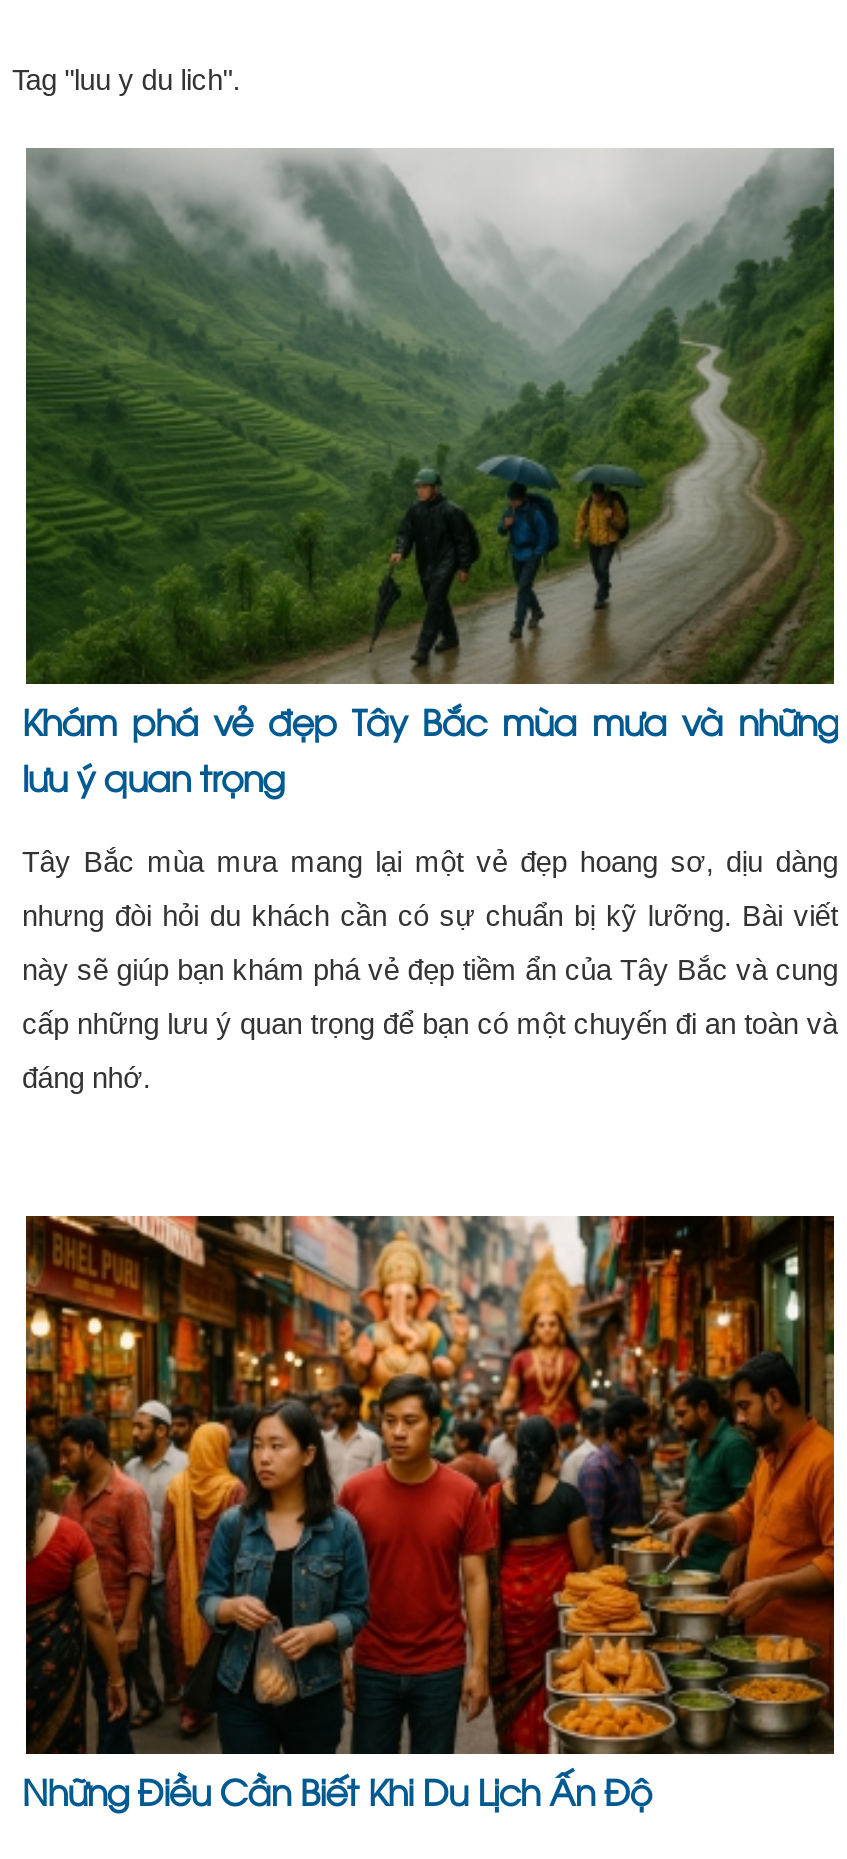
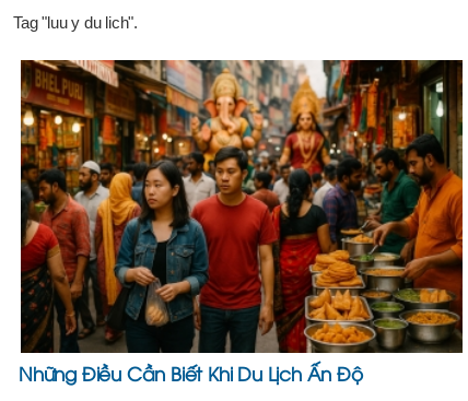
- [image]
- Khám phá vẻ đẹp Tây Bắc mùa mưa và những
- lưu ý quan trọng
- Tây Bắc mùa mưa mang lại một vẻ đẹp hoang sơ, dịu dàng
- nhưng đòi hỏi du khách cần có sự chuẩn bị kỹ lưỡng. Bài viết
- này sẽ giúp bạn khám phá vẻ đẹp tiềm ẩn của Tây Bắc và cung
- cấp những lưu ý quan trọng để bạn có một chuyến đi an toàn và
- đáng nhớ.
